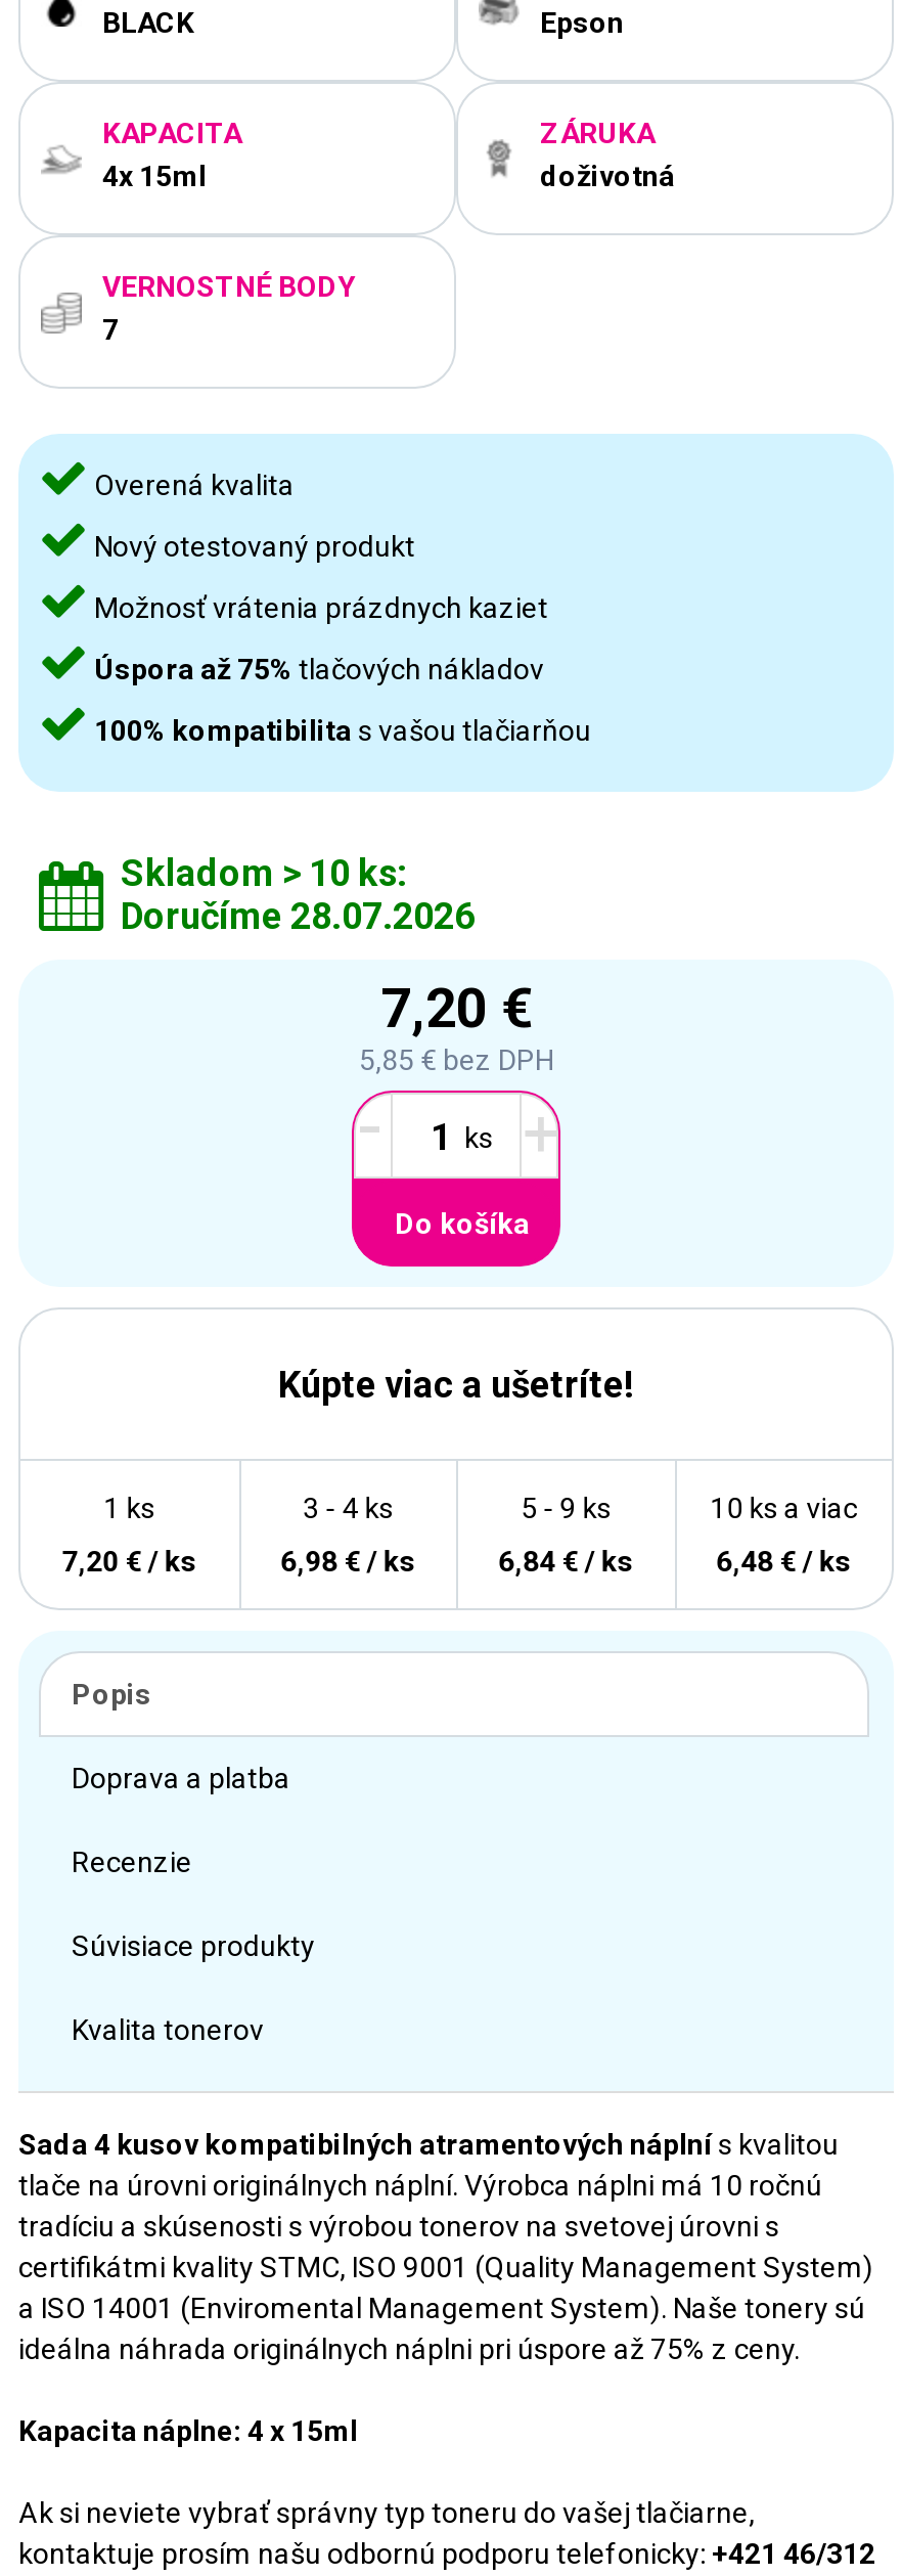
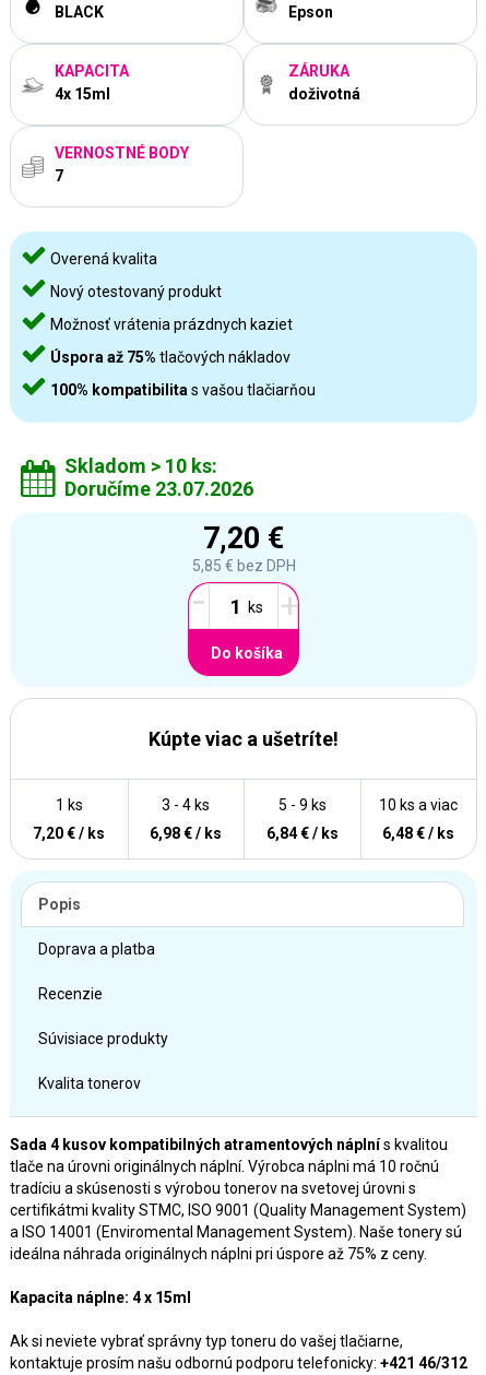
- Doručíme 28.07.2026
+ Doručíme 23.07.2026
